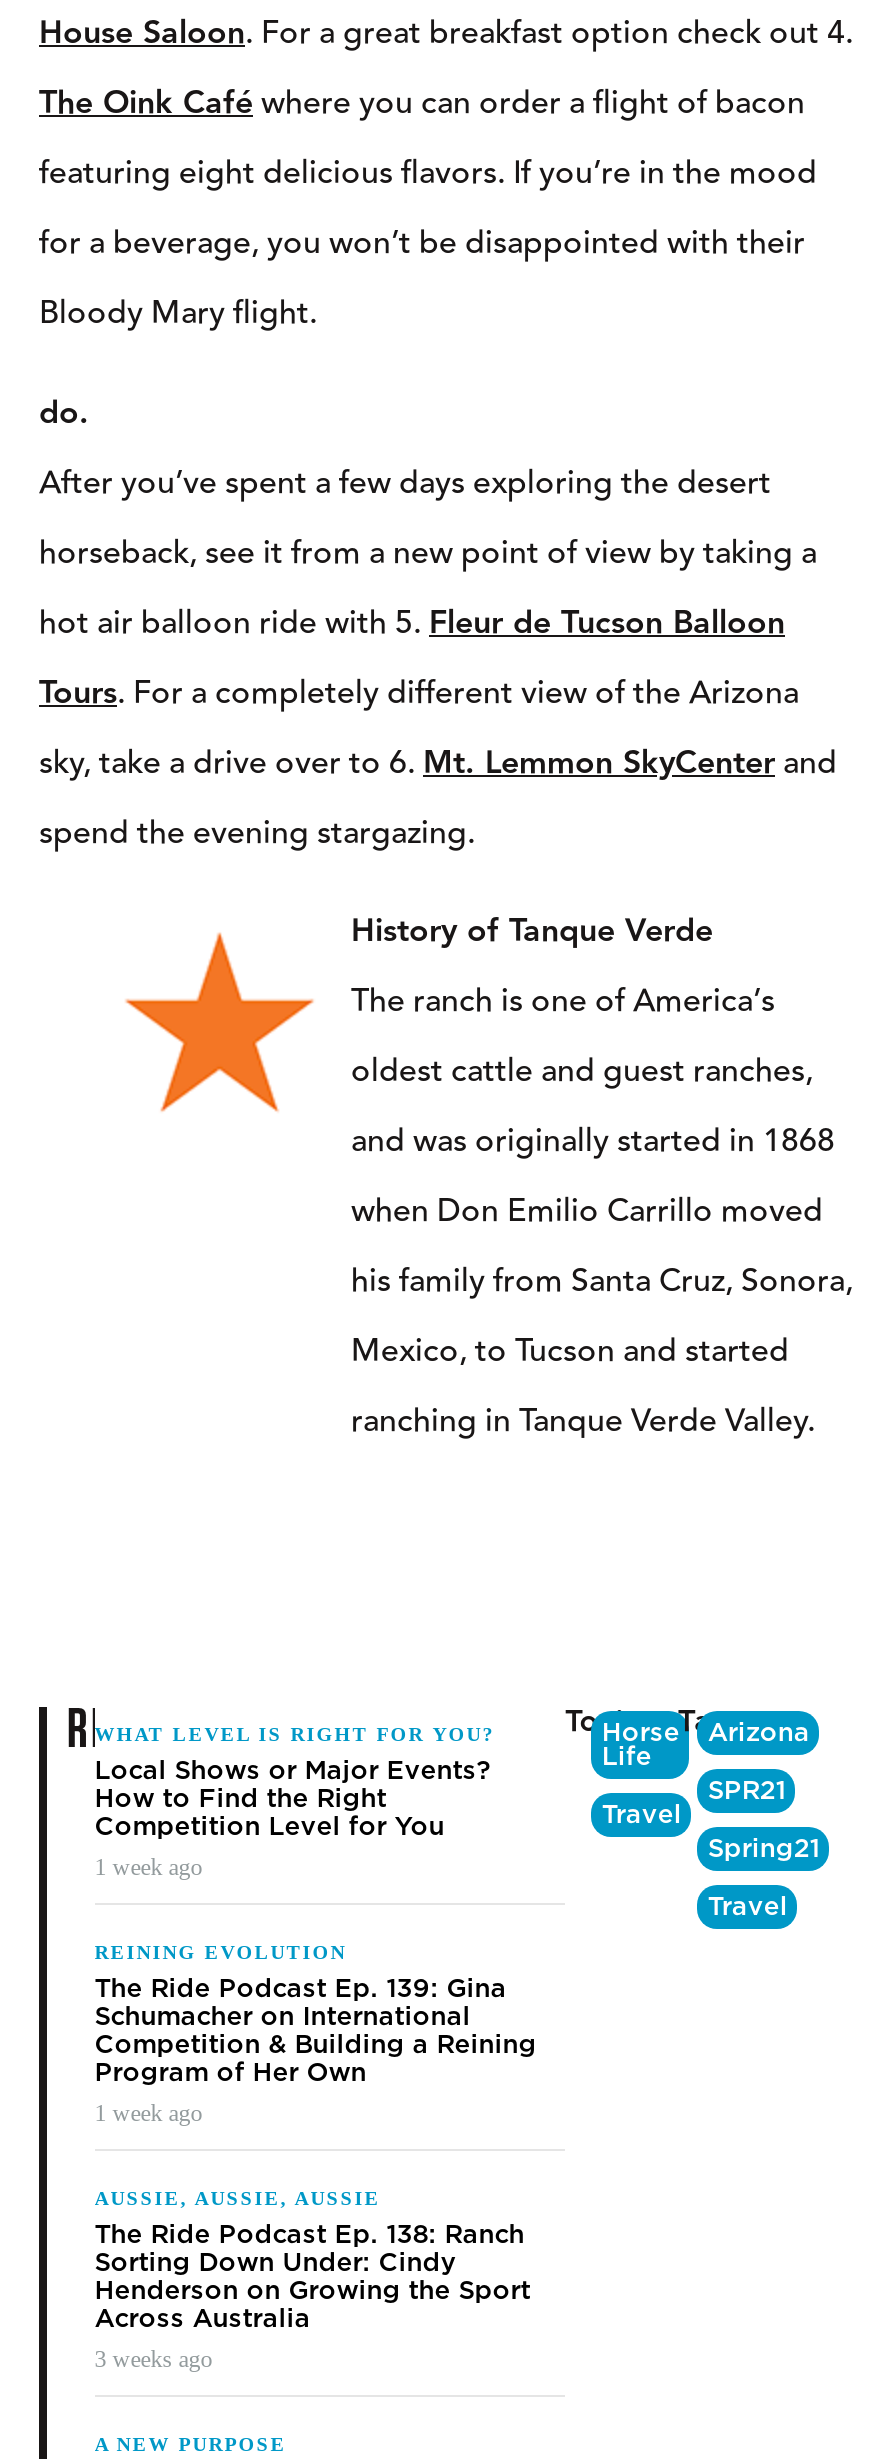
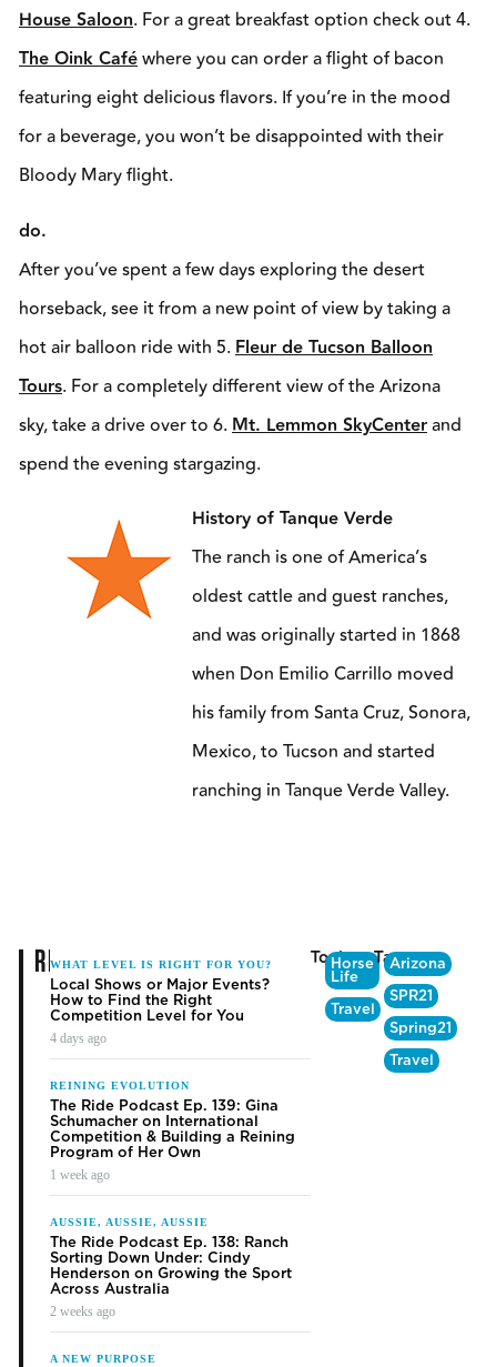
- 1 week ago
+ 4 days ago

- 3 weeks ago
+ 2 weeks ago
